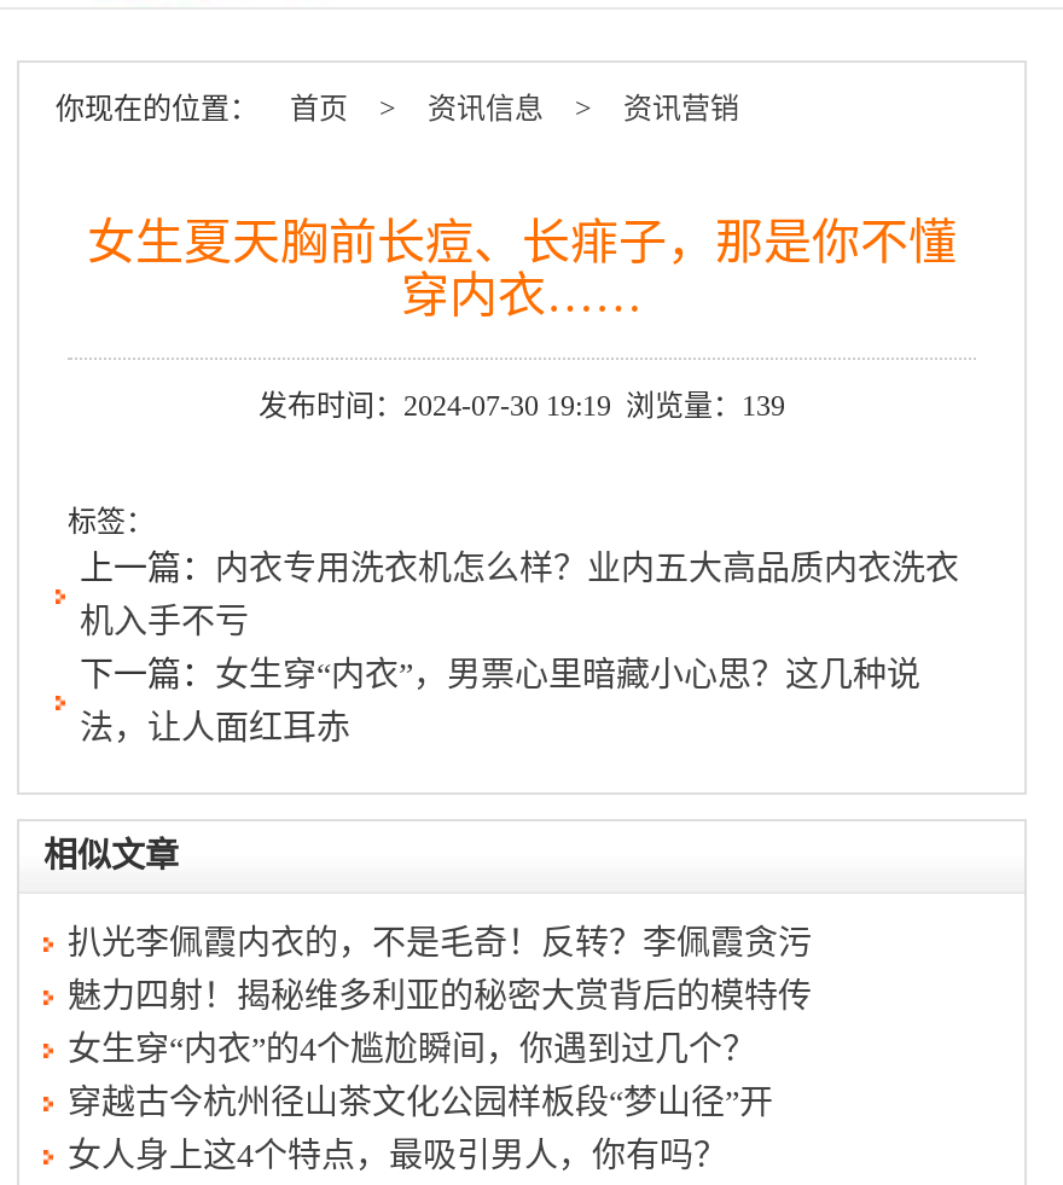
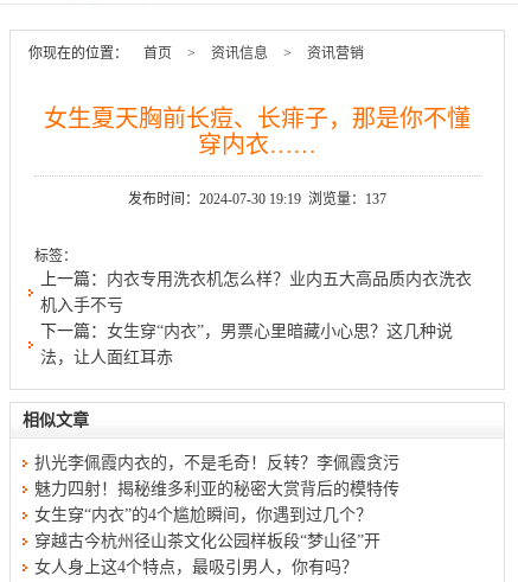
- 发布时间：2024-07-30 19:19 浏览量：139
+ 发布时间：2024-07-30 19:19 浏览量：137
